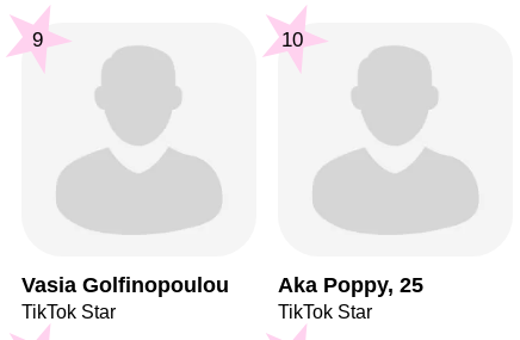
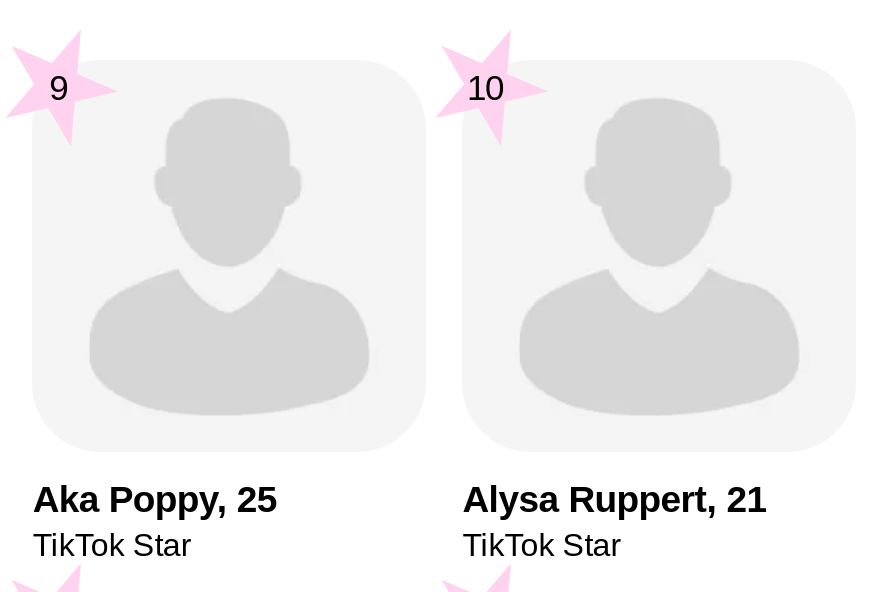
- Vasia Golfinopoulou
+ Aka Poppy, 25

- Aka Poppy, 25
+ Alysa Ruppert, 21
